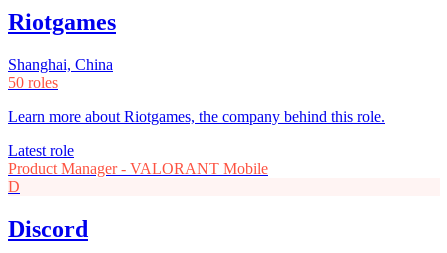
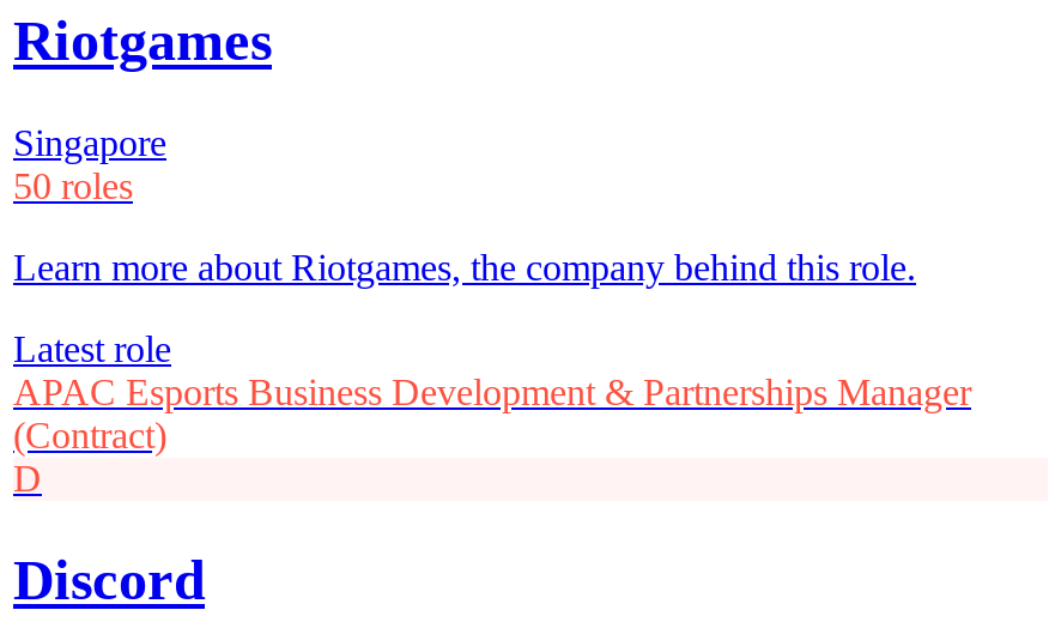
- Shanghai, China
+ Singapore

- Product Manager - VALORANT Mobile
+ APAC Esports Business Development & Partnerships Manager
+ (Contract)
